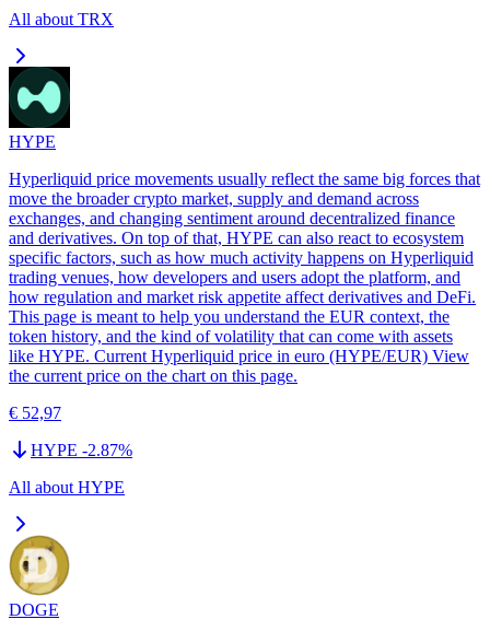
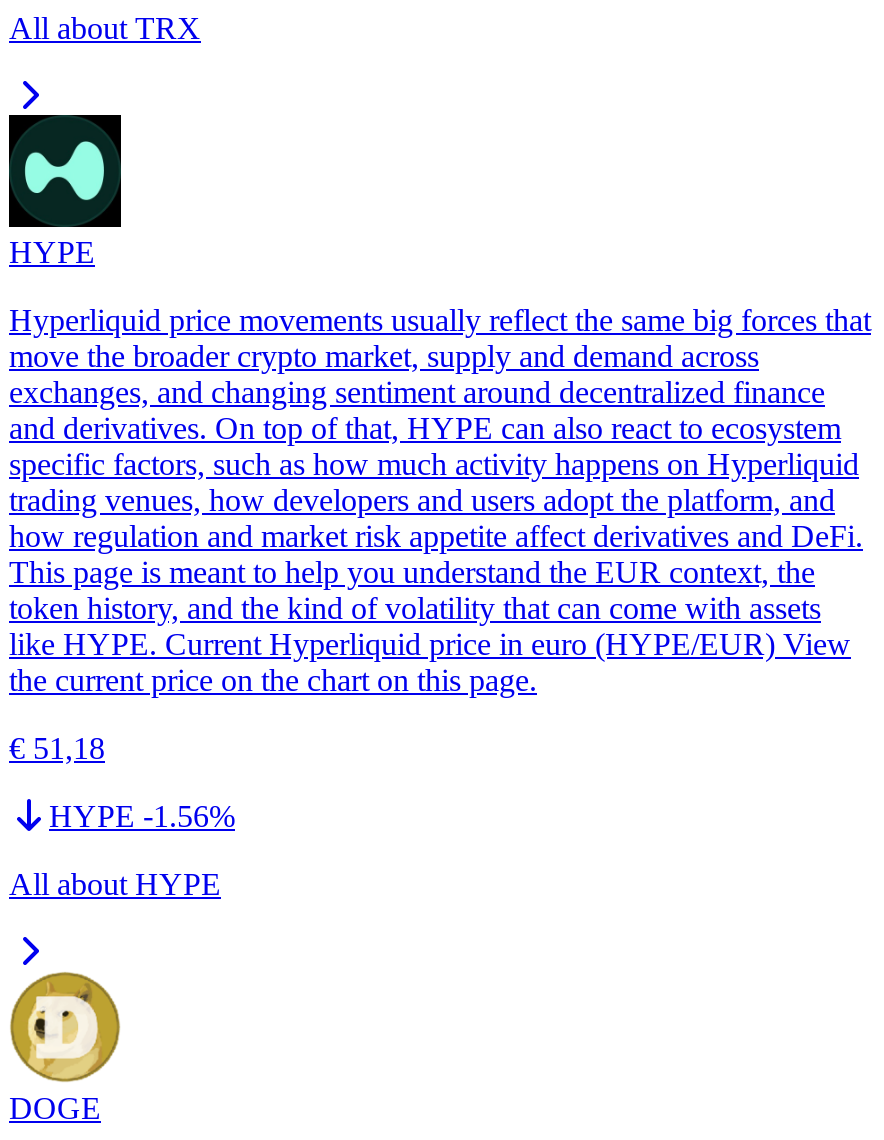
- € 52,97
+ € 51,18

- HYPE -2.87%
+ HYPE -1.56%
